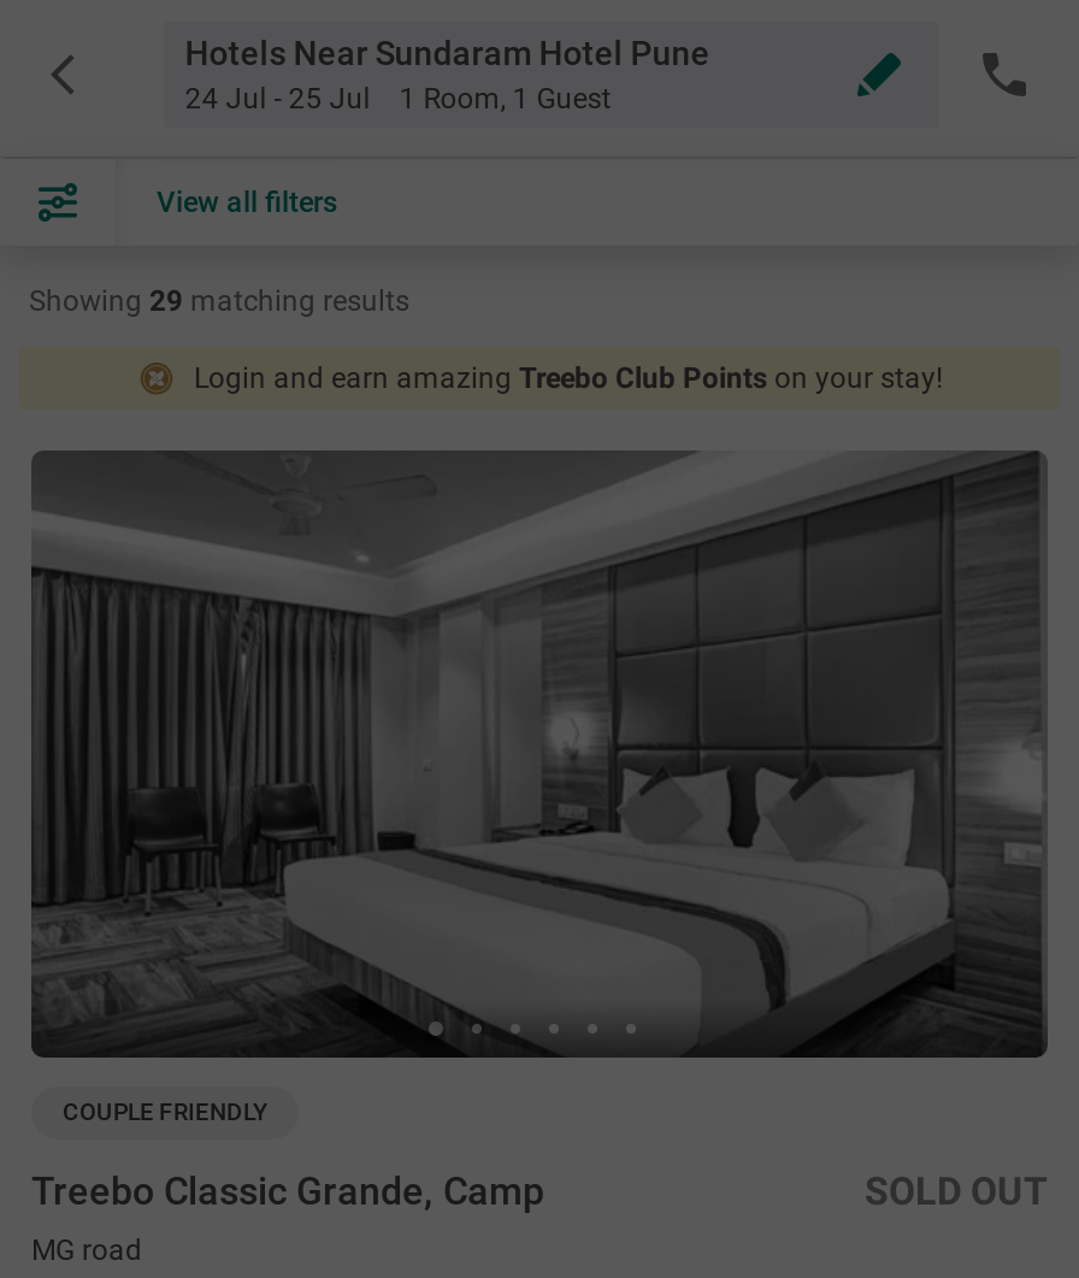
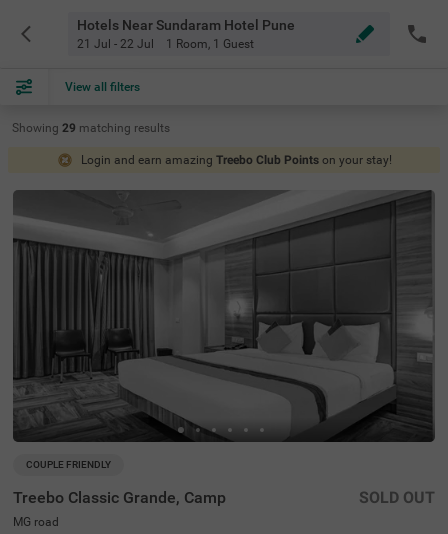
- 24 Jul - 25 Jul 1 Room, 1 Guest
+ 21 Jul - 22 Jul 1 Room, 1 Guest
